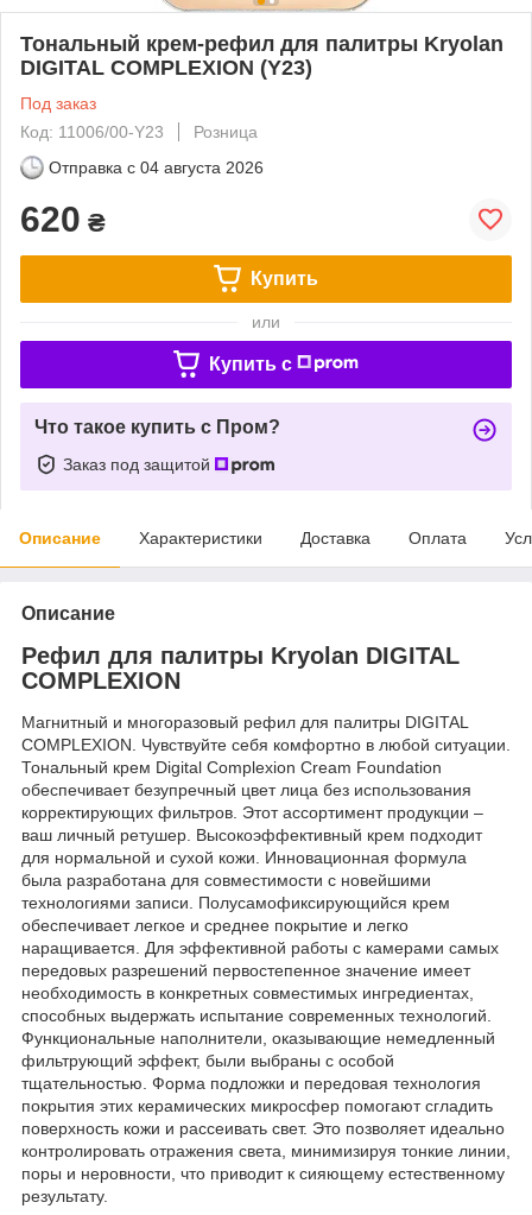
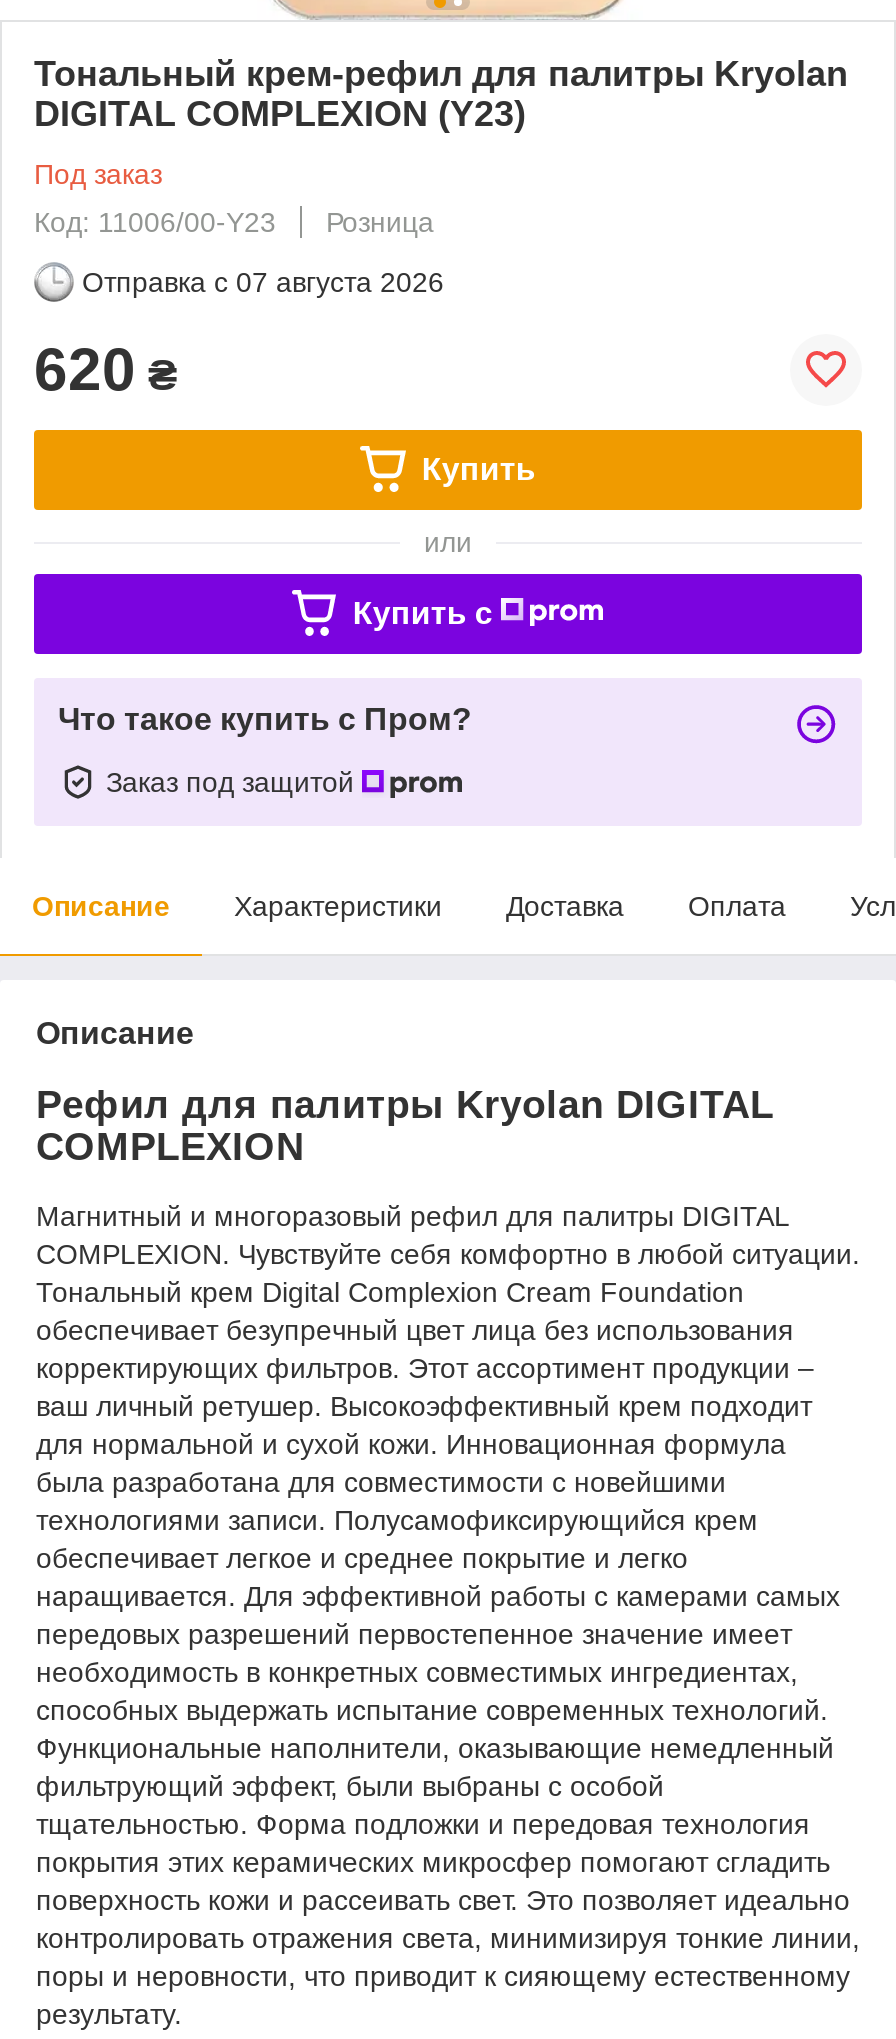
- Отправка с 04 августа 2026
+ Отправка с 07 августа 2026
